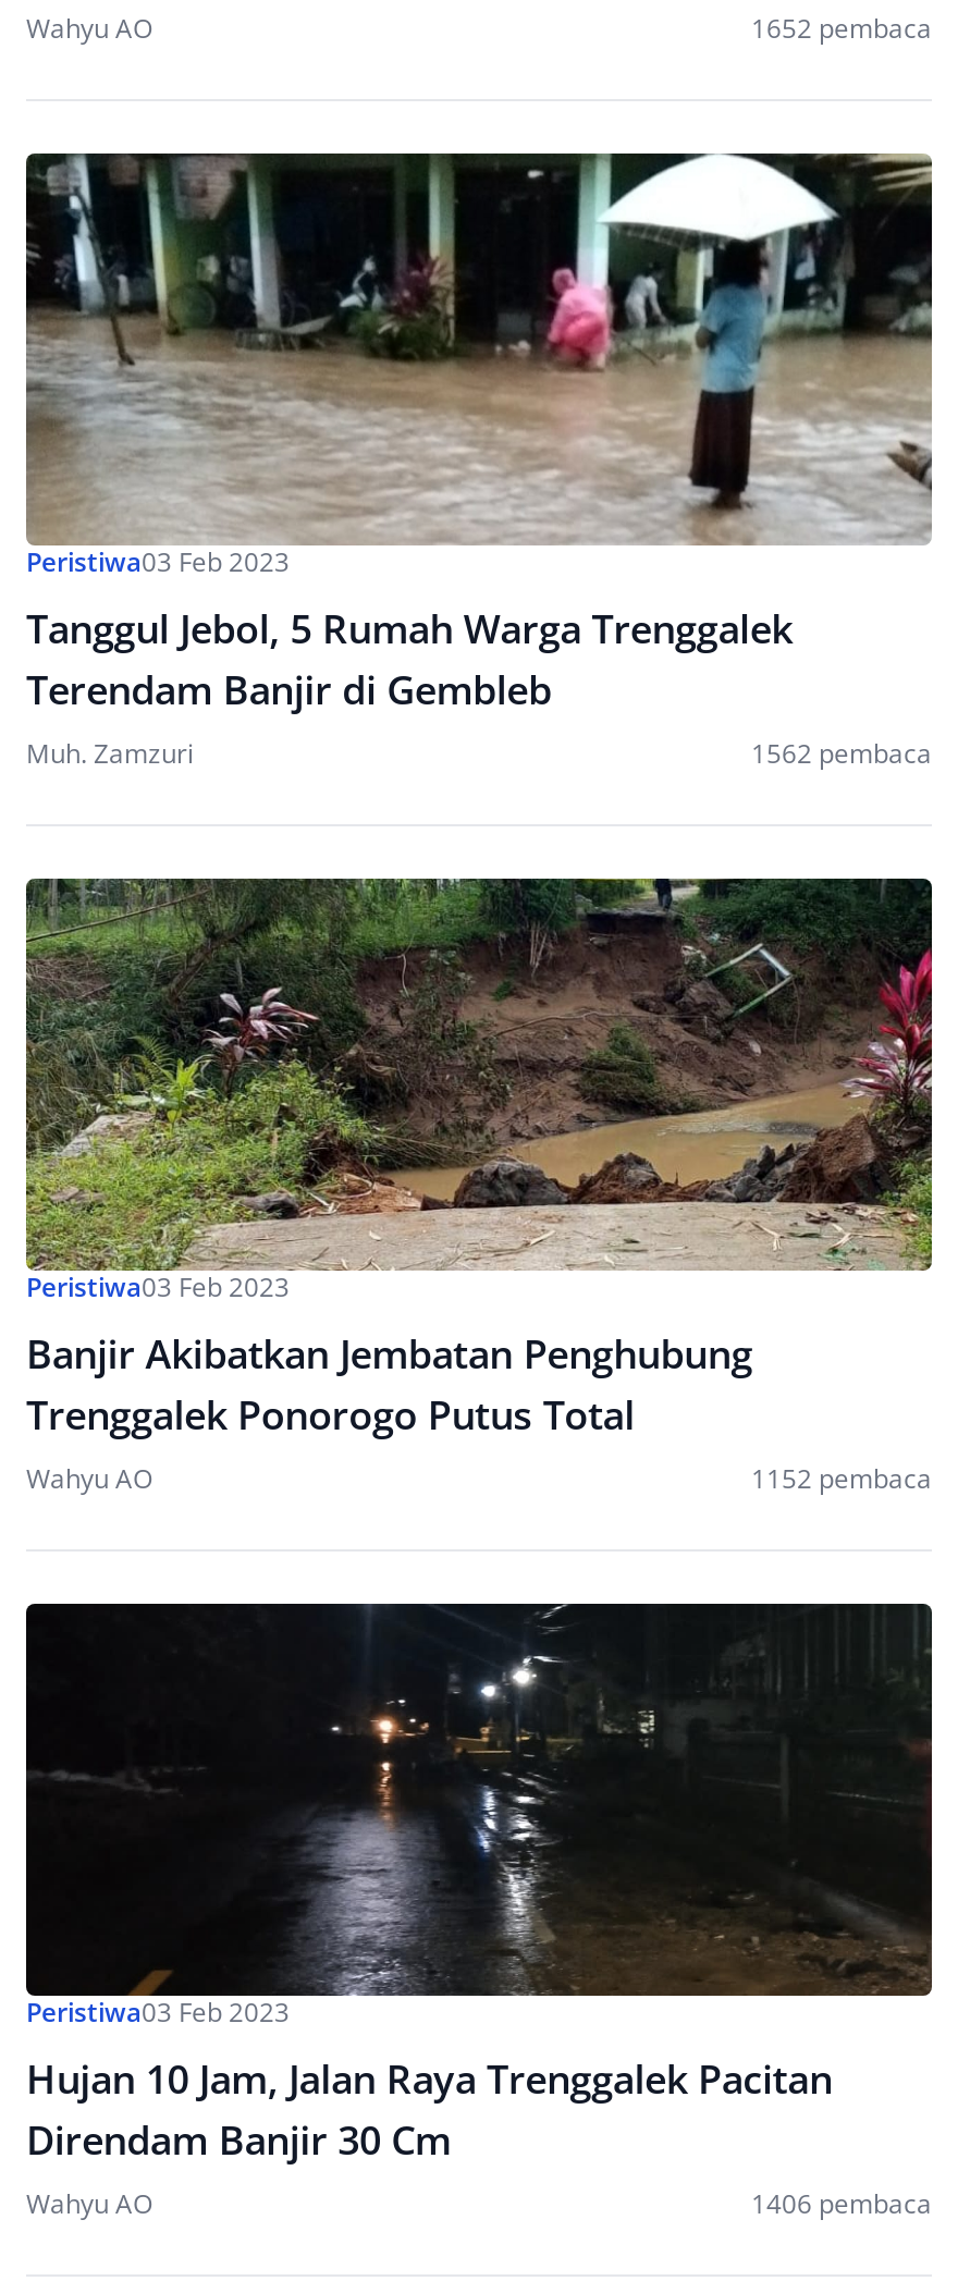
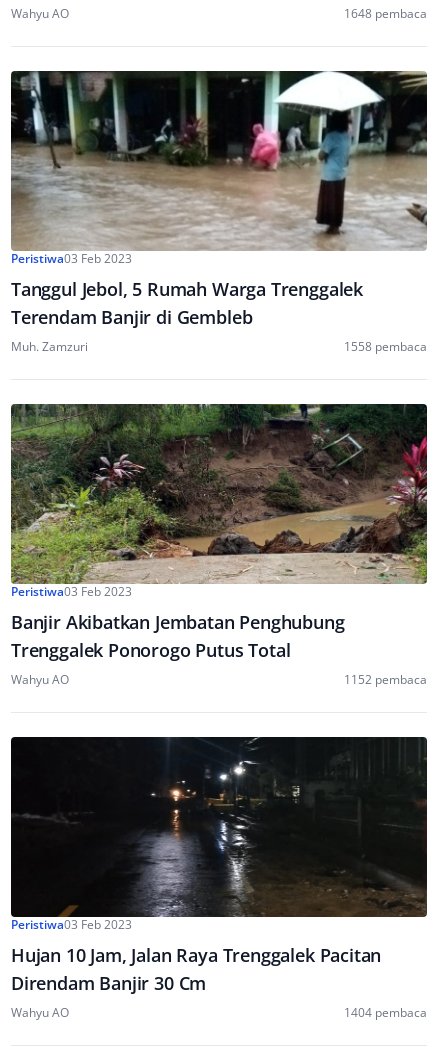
- 1652 pembaca
+ 1648 pembaca

- 1562 pembaca
+ 1558 pembaca

- 1406 pembaca
+ 1404 pembaca
